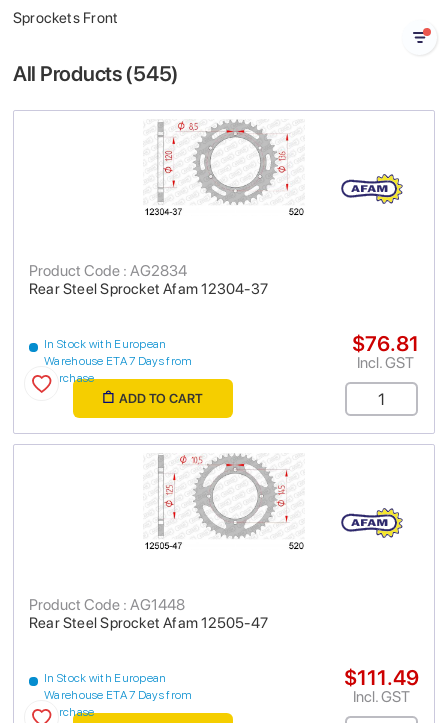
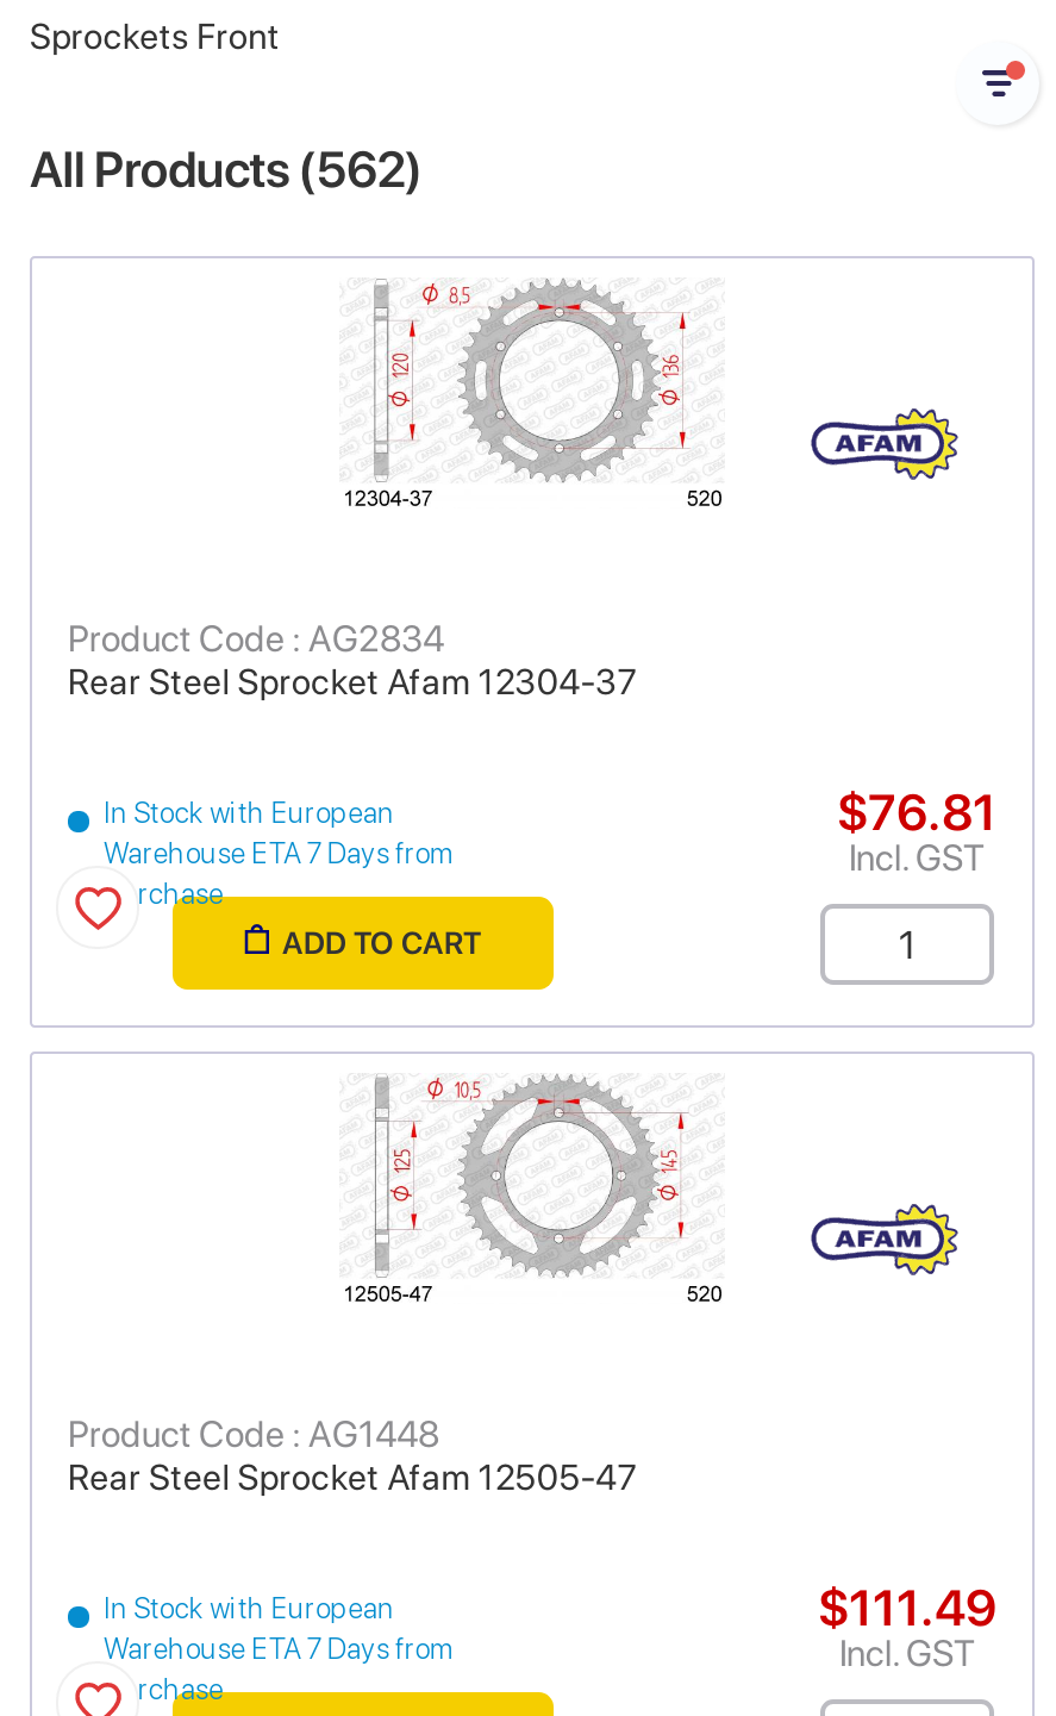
- All Products (545)
+ All Products (562)
